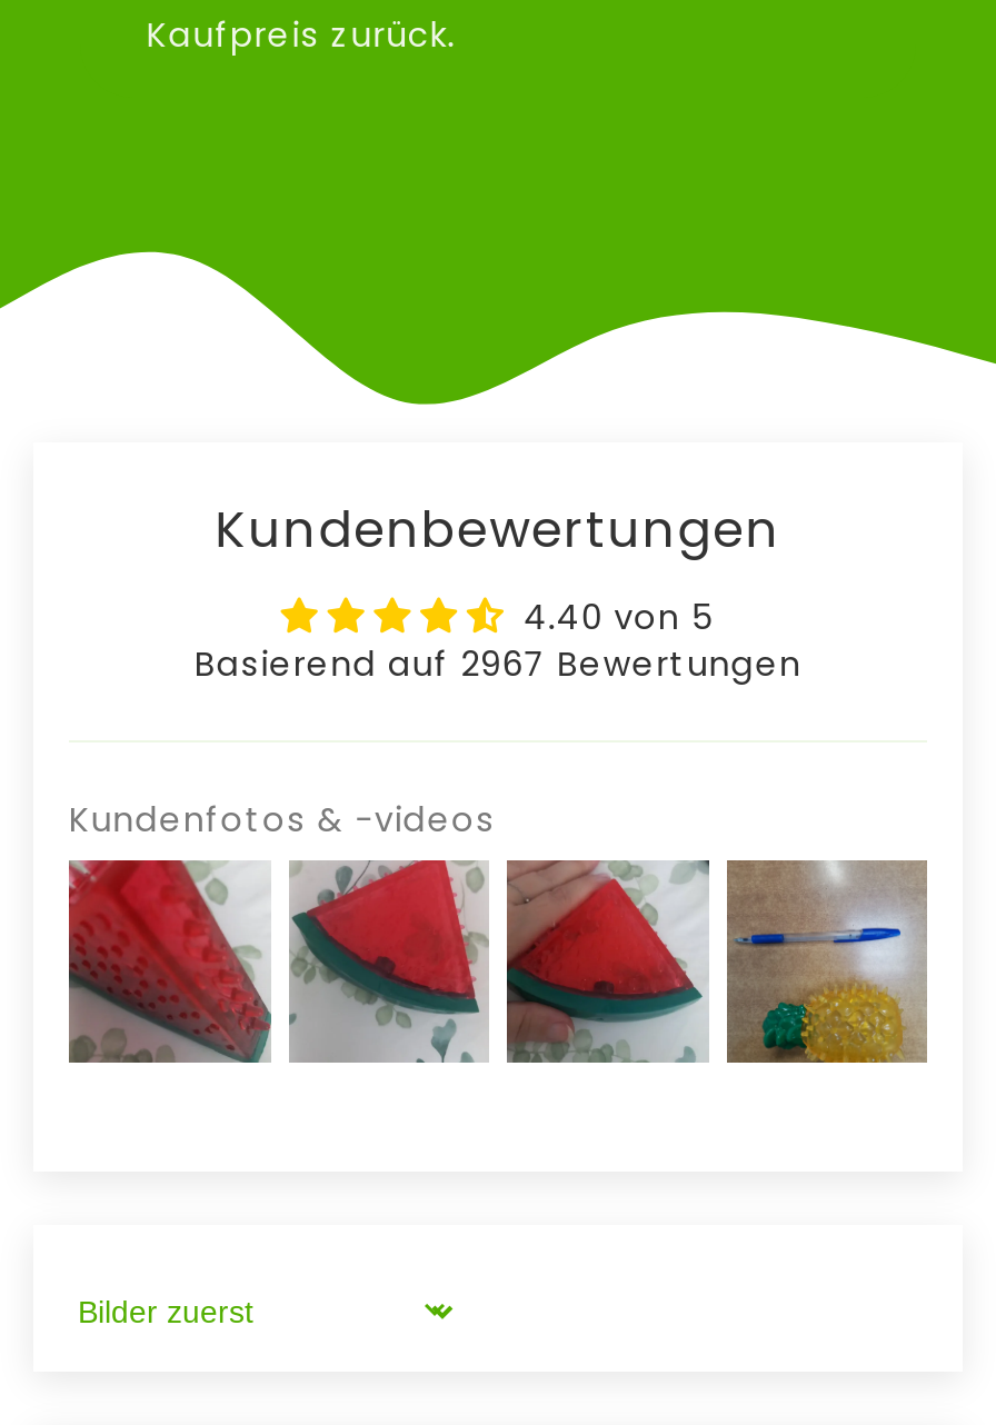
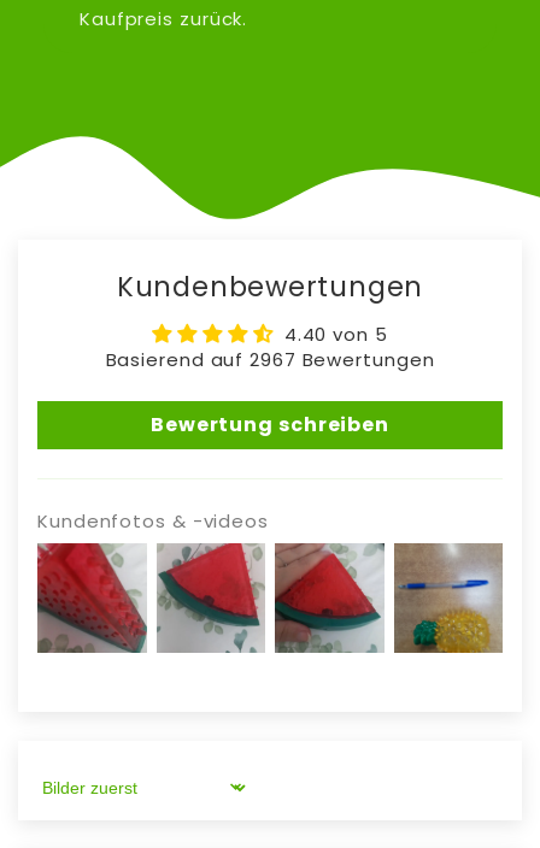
+ Bewertung schreiben
